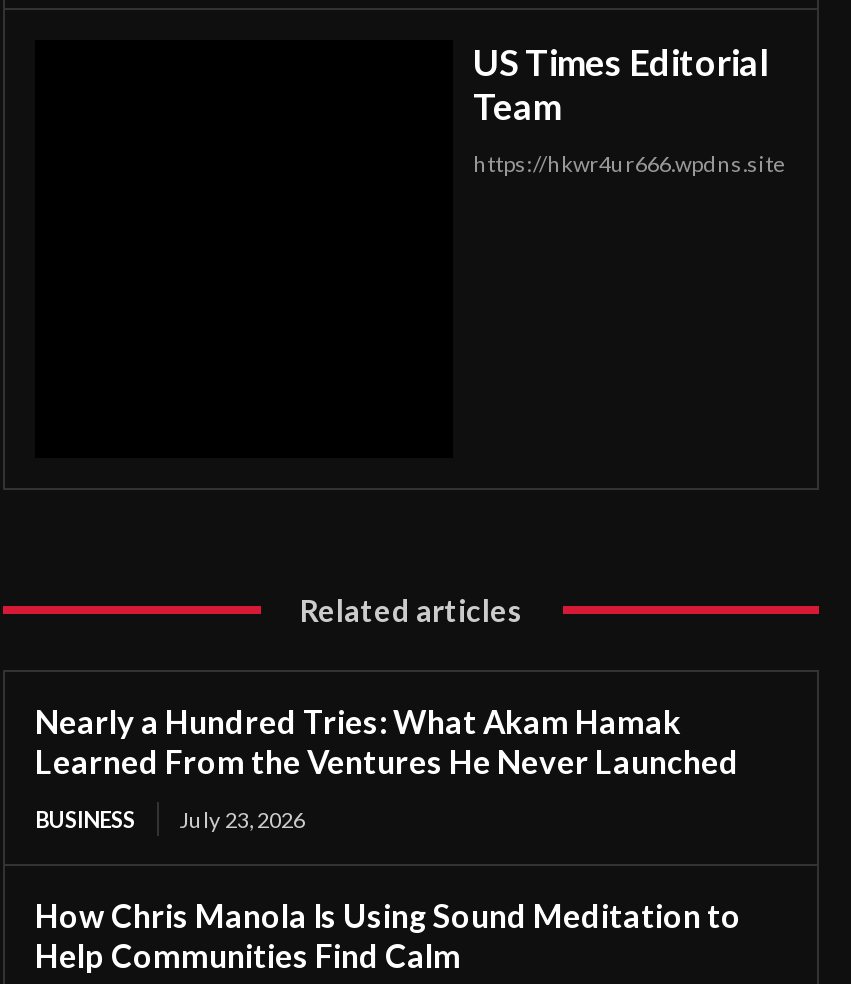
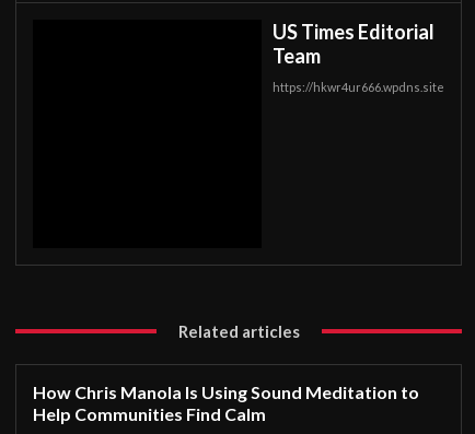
- Nearly a Hundred Tries: What Akam Hamak
- Learned From the Ventures He Never Launched
- BUSINESS
- July 23, 2026
